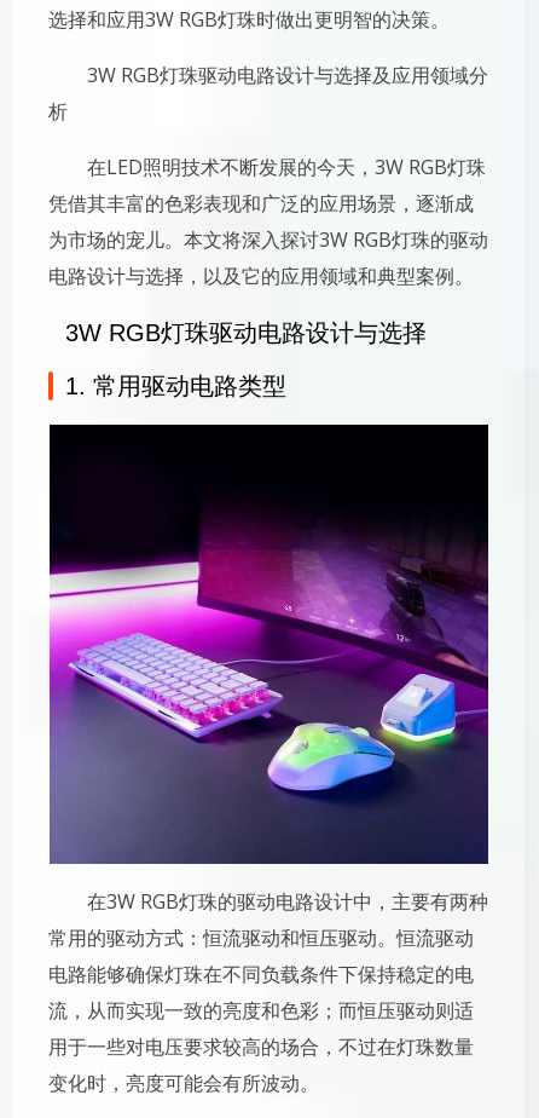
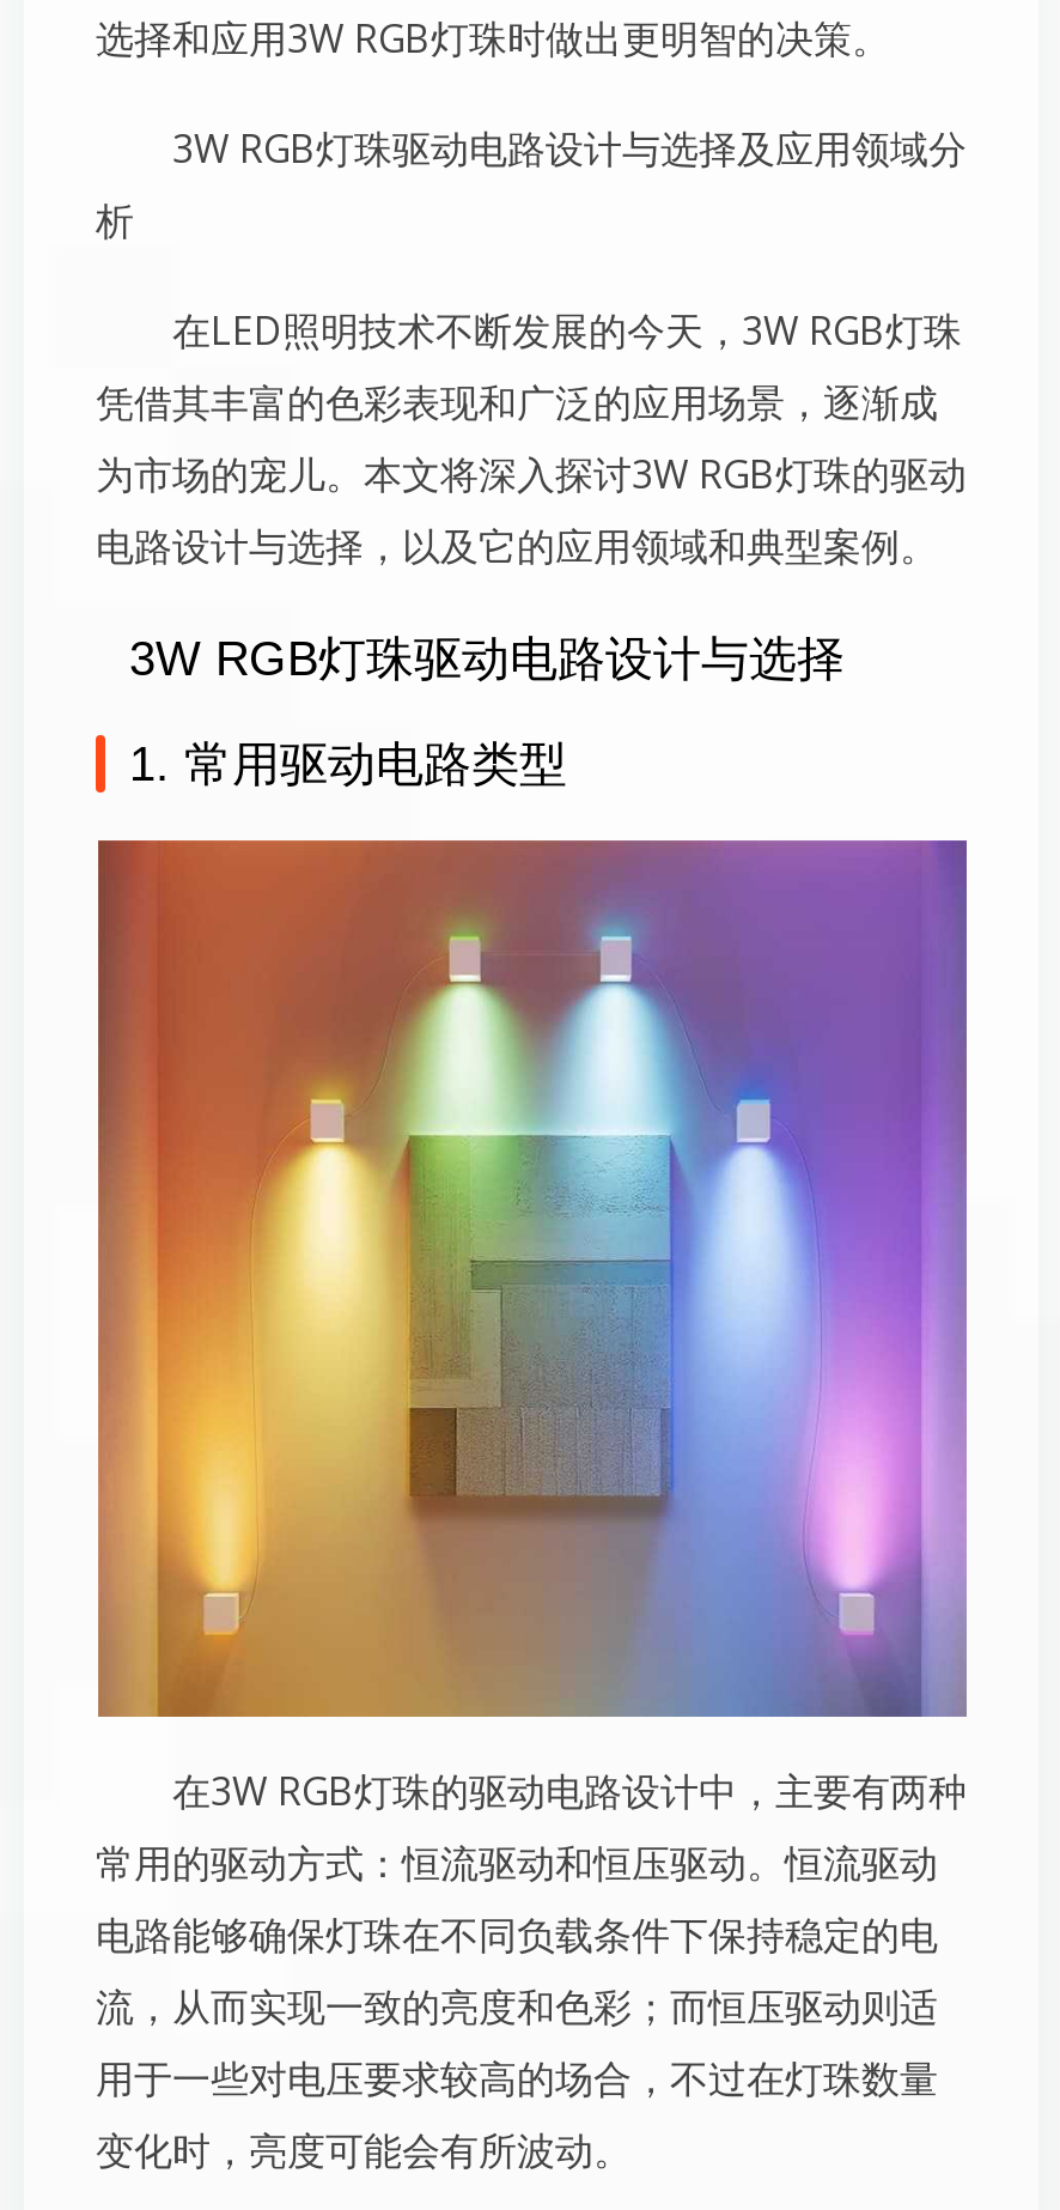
- [image]
+ [image]
